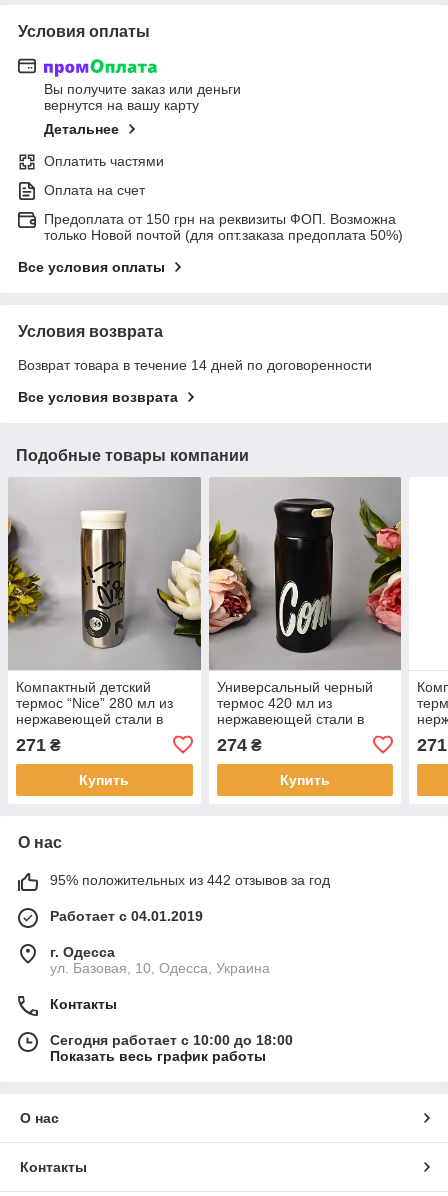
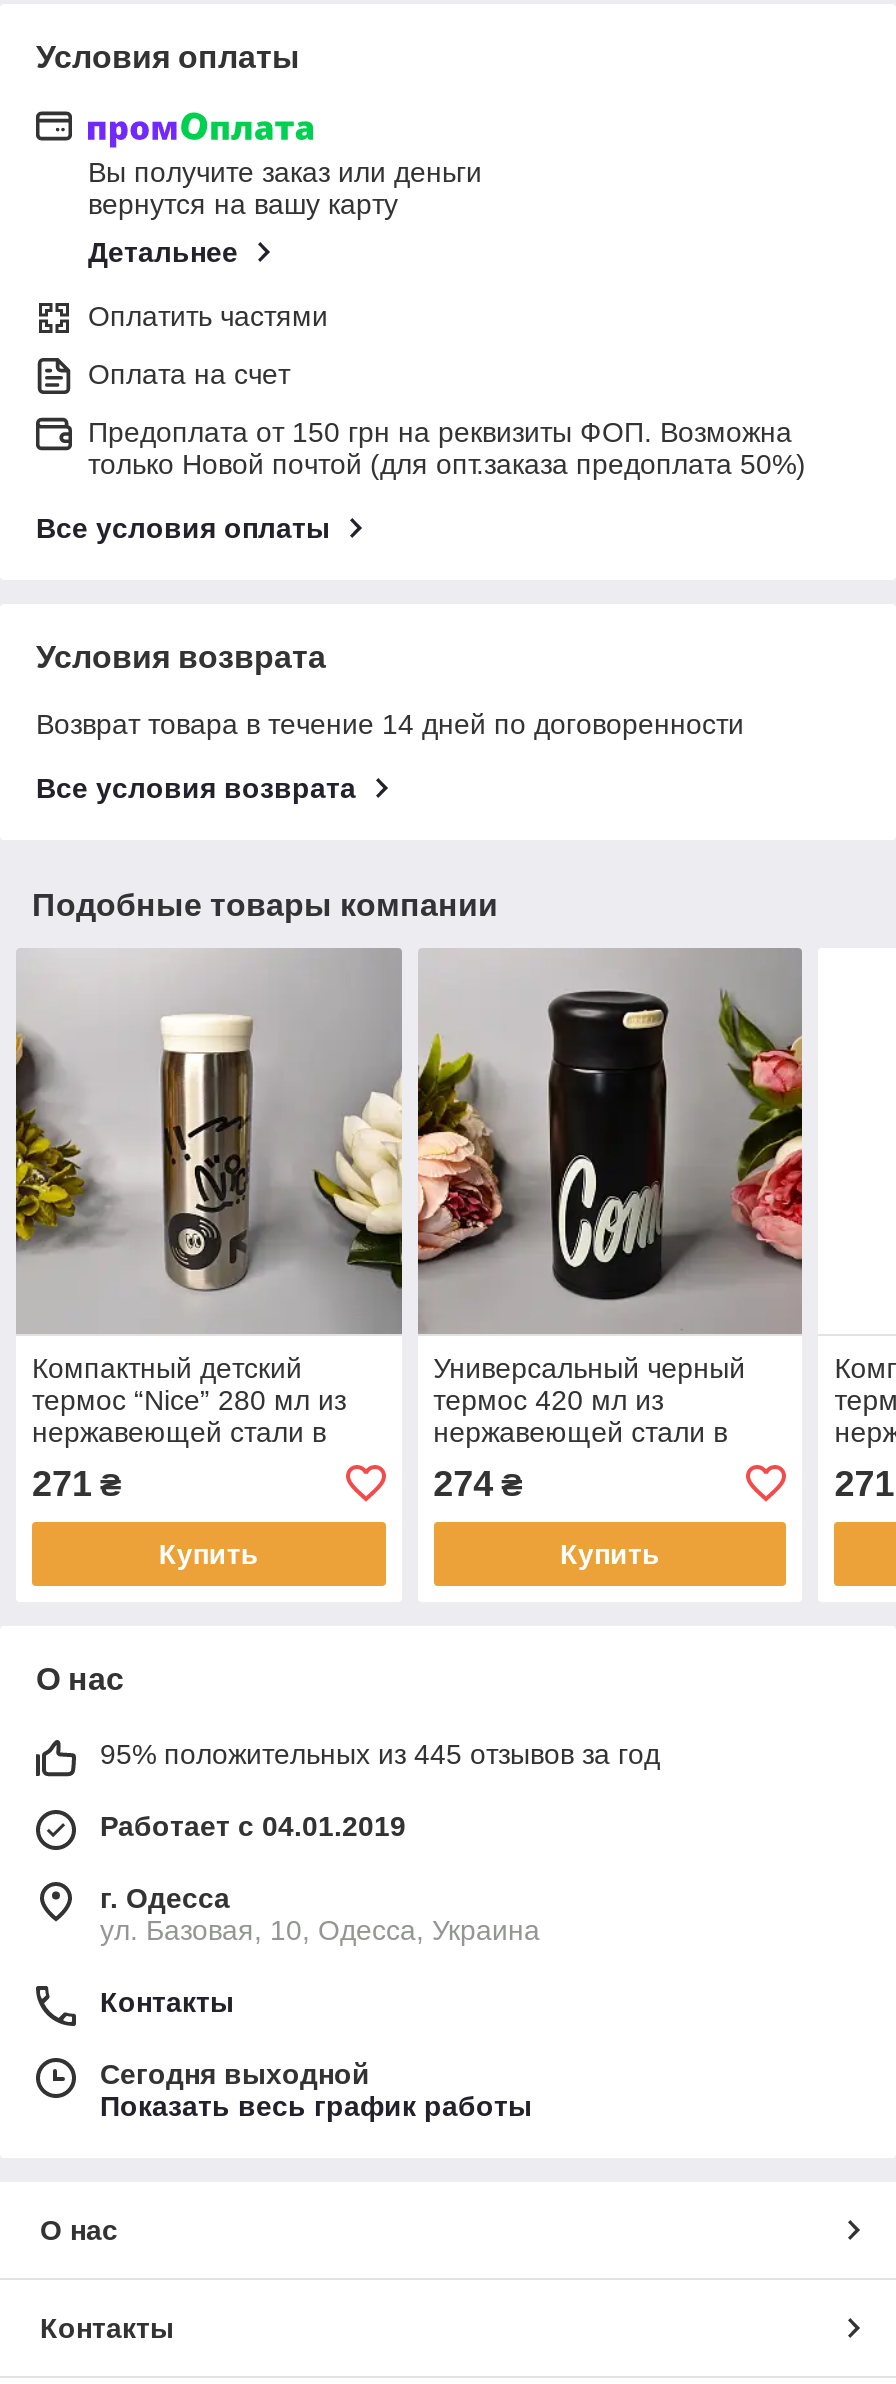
- 95% положительных из 442 отзывов за год
+ 95% положительных из 445 отзывов за год

- Сегодня работает с 10:00 до 18:00
+ Сегодня выходной
